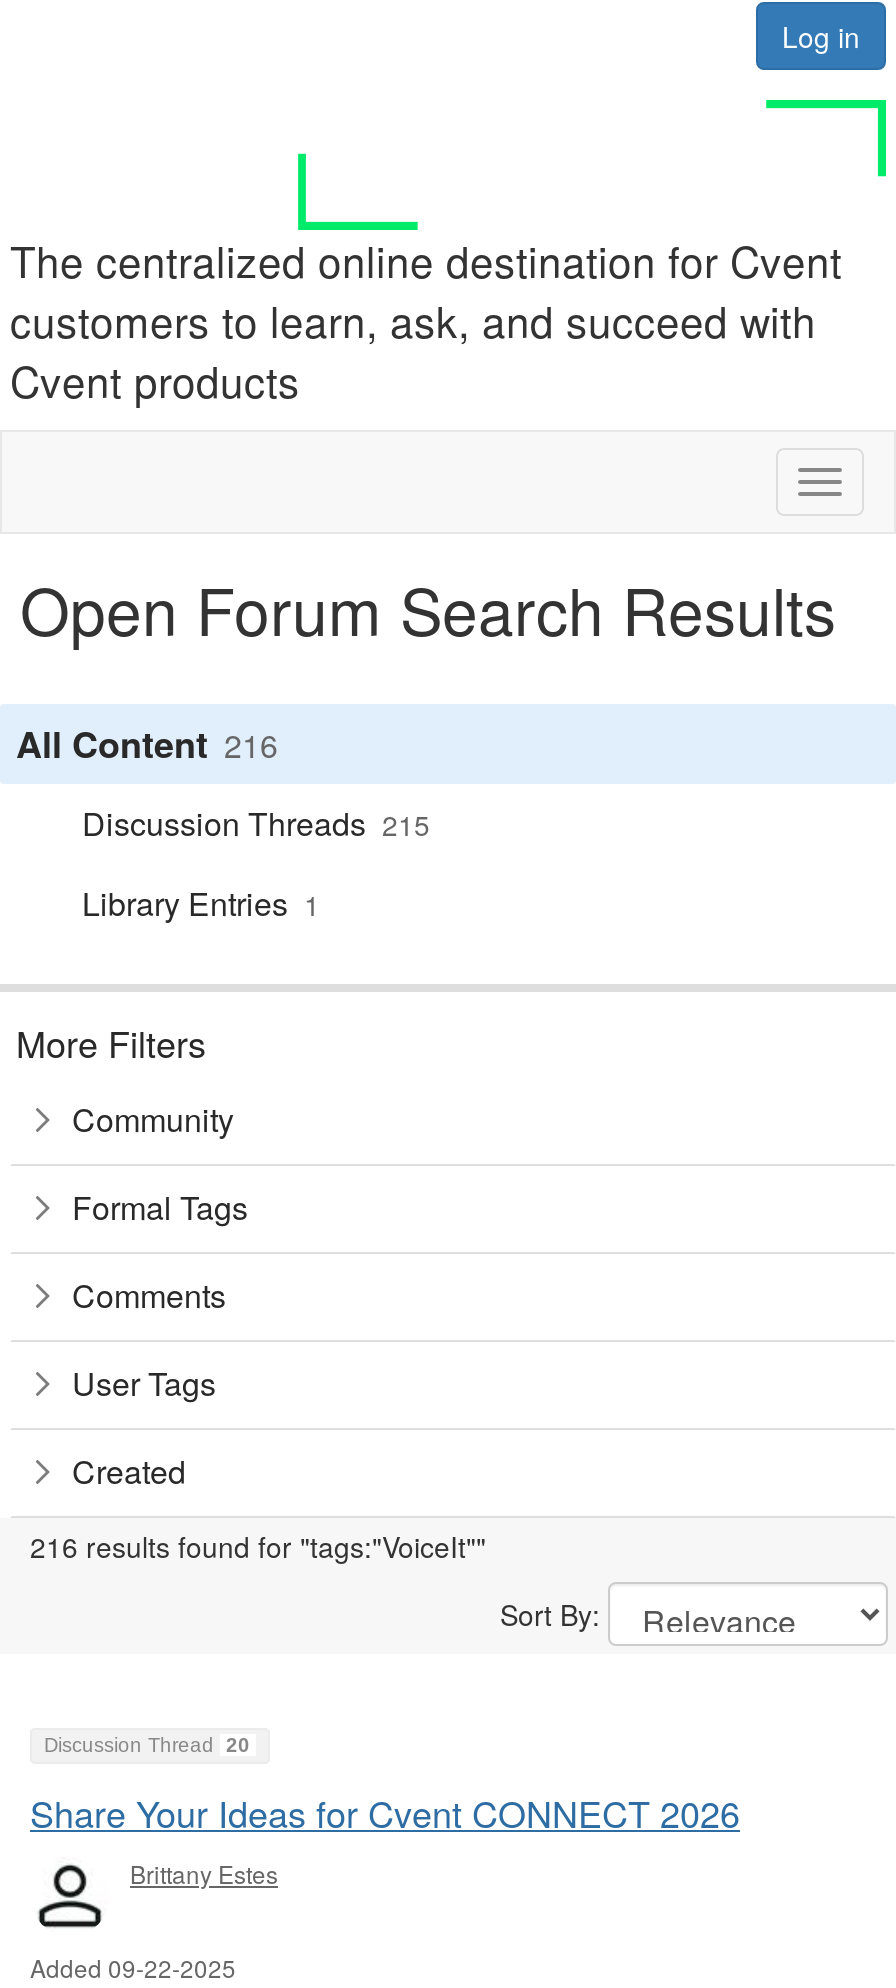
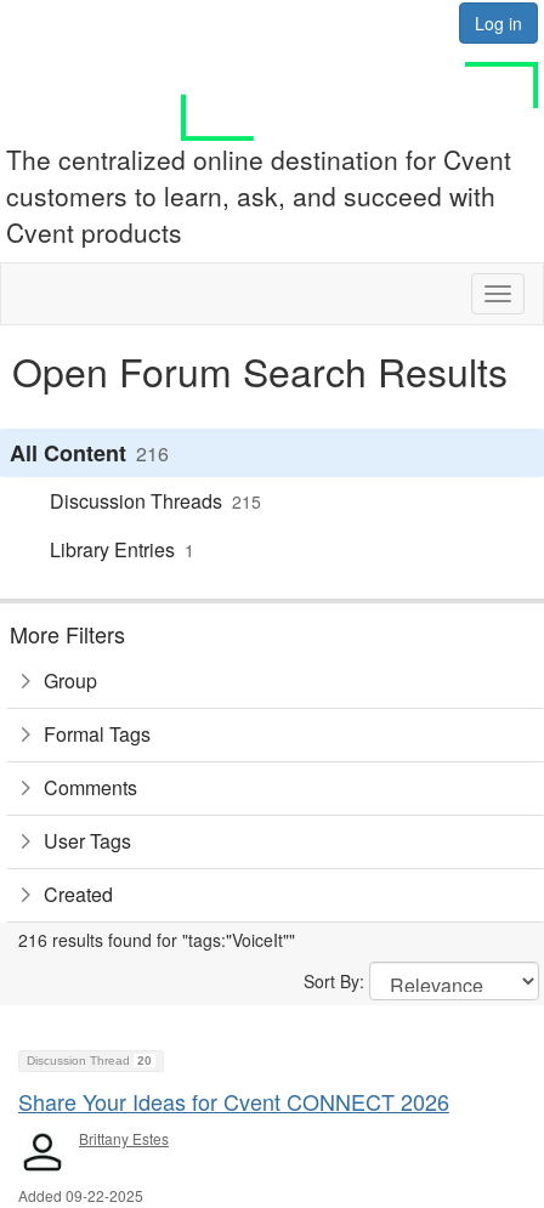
- Community
+ Group
